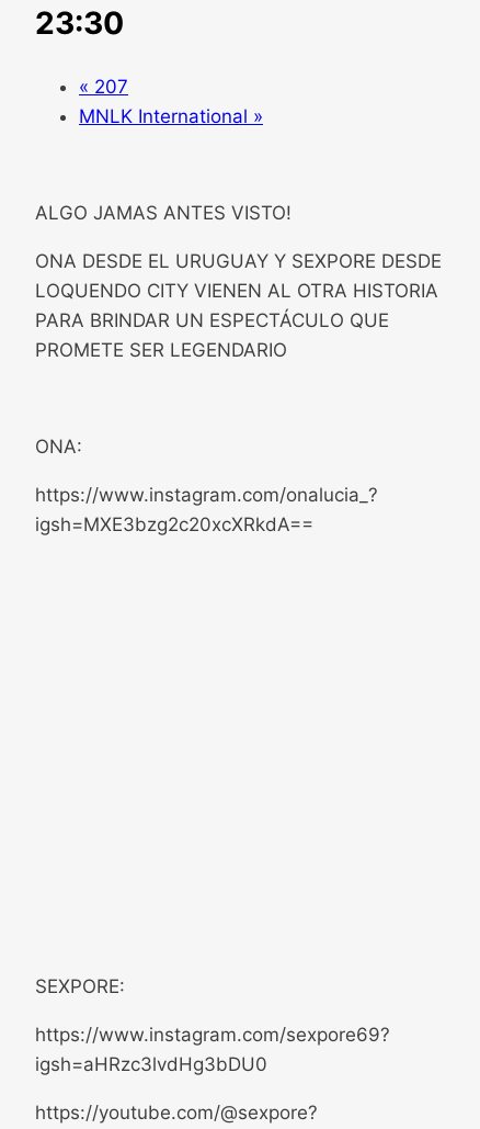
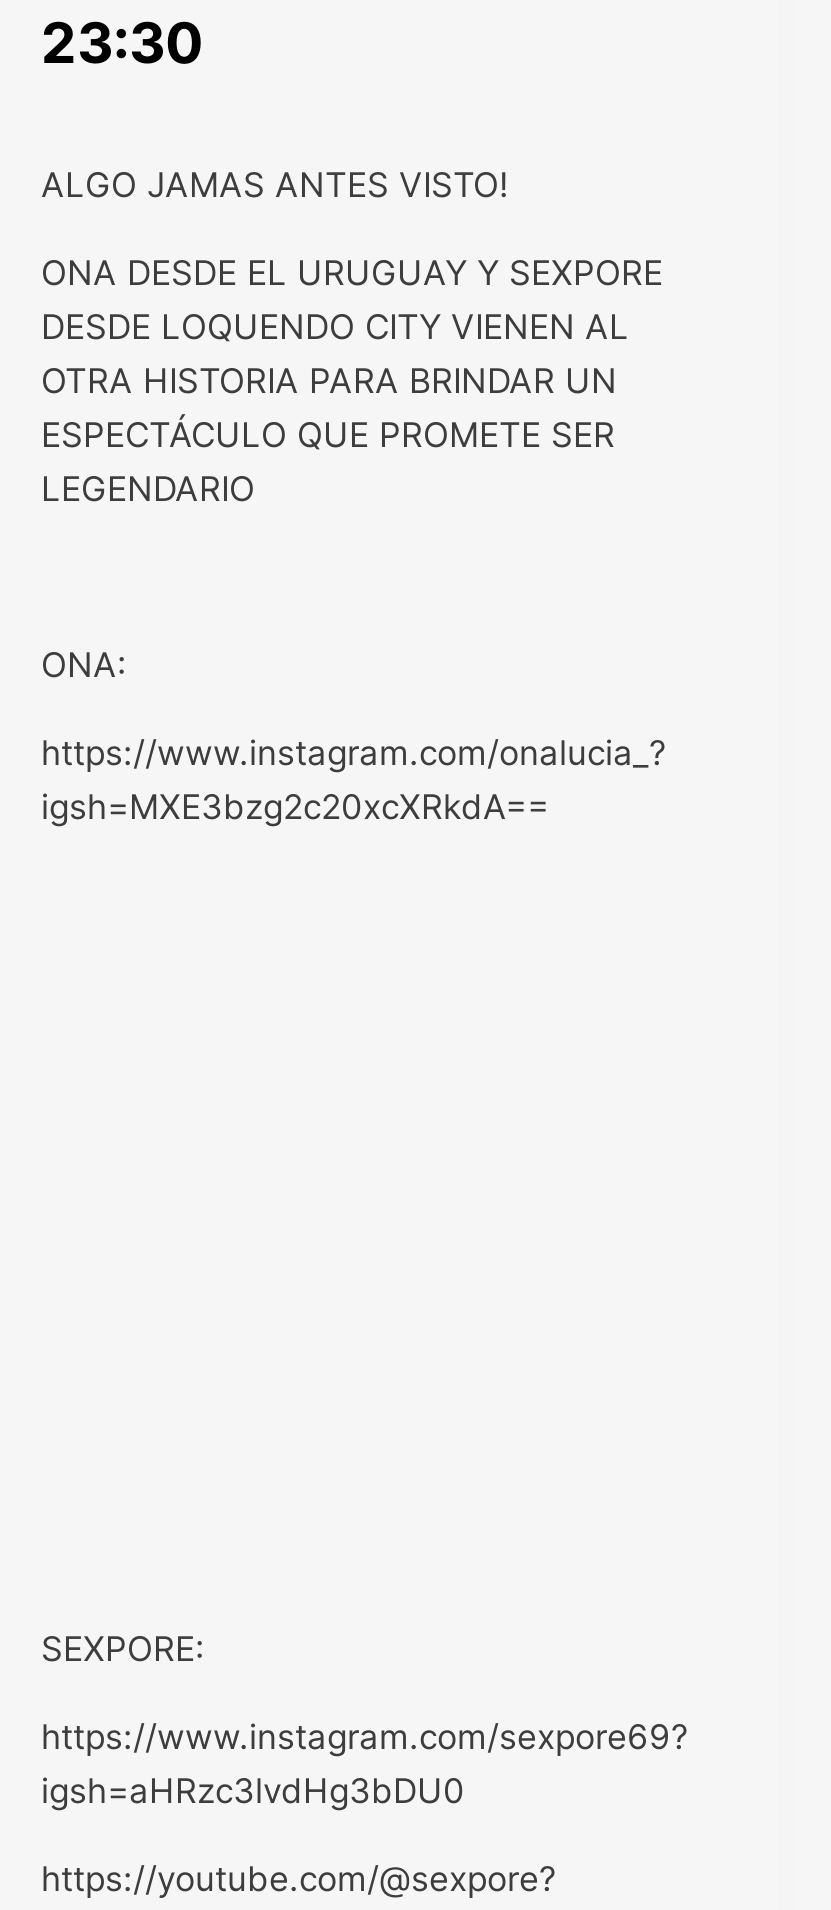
- «207
- MNLK International»

moved up: ALGO JAMAS ANTES VISTO!
